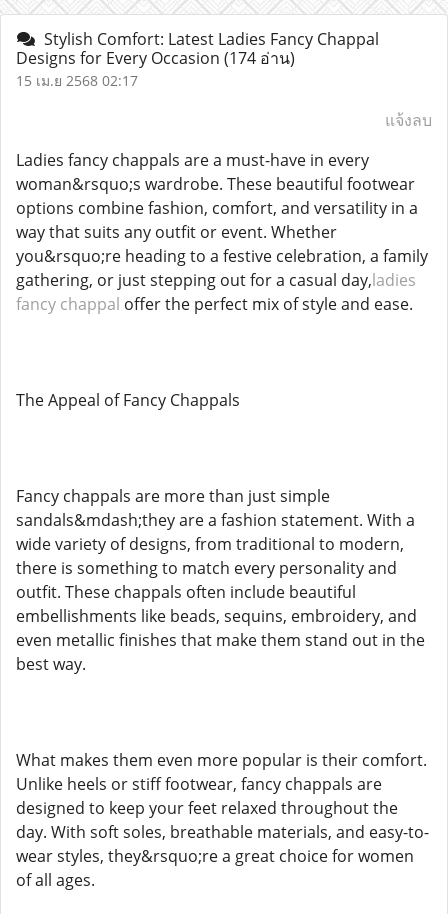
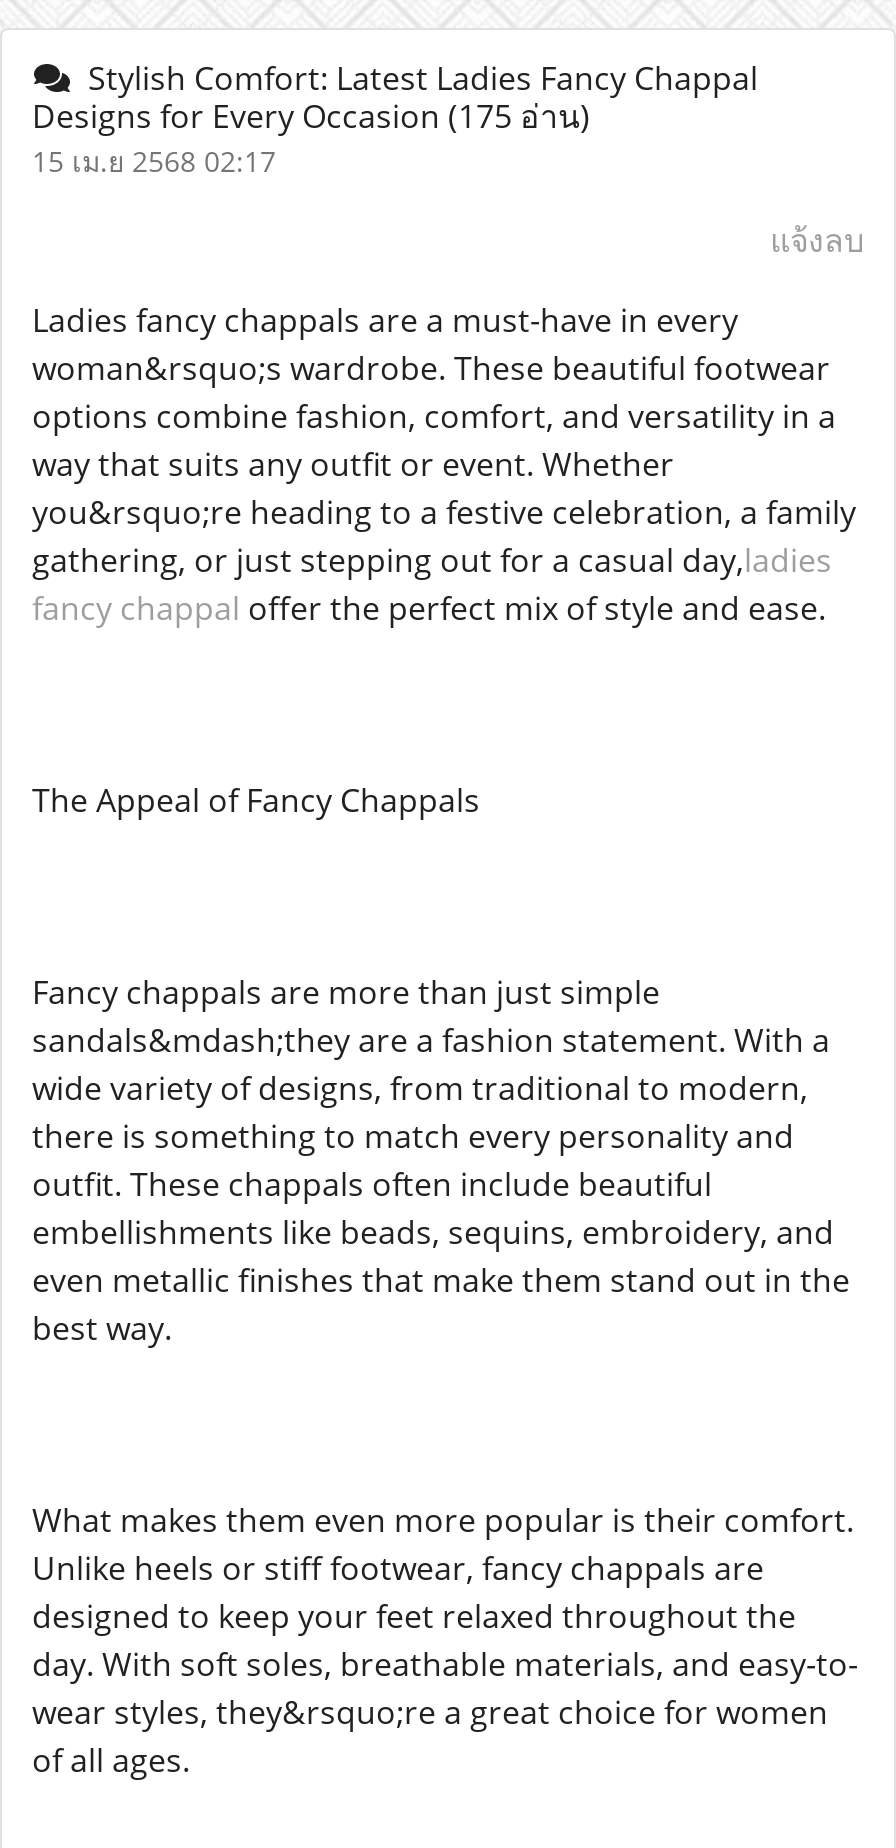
- Designs for Every Occasion (174 อ่าน)
+ Designs for Every Occasion (175 อ่าน)
